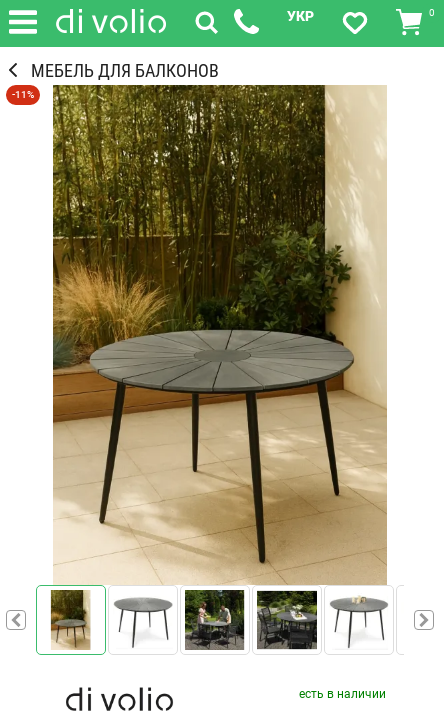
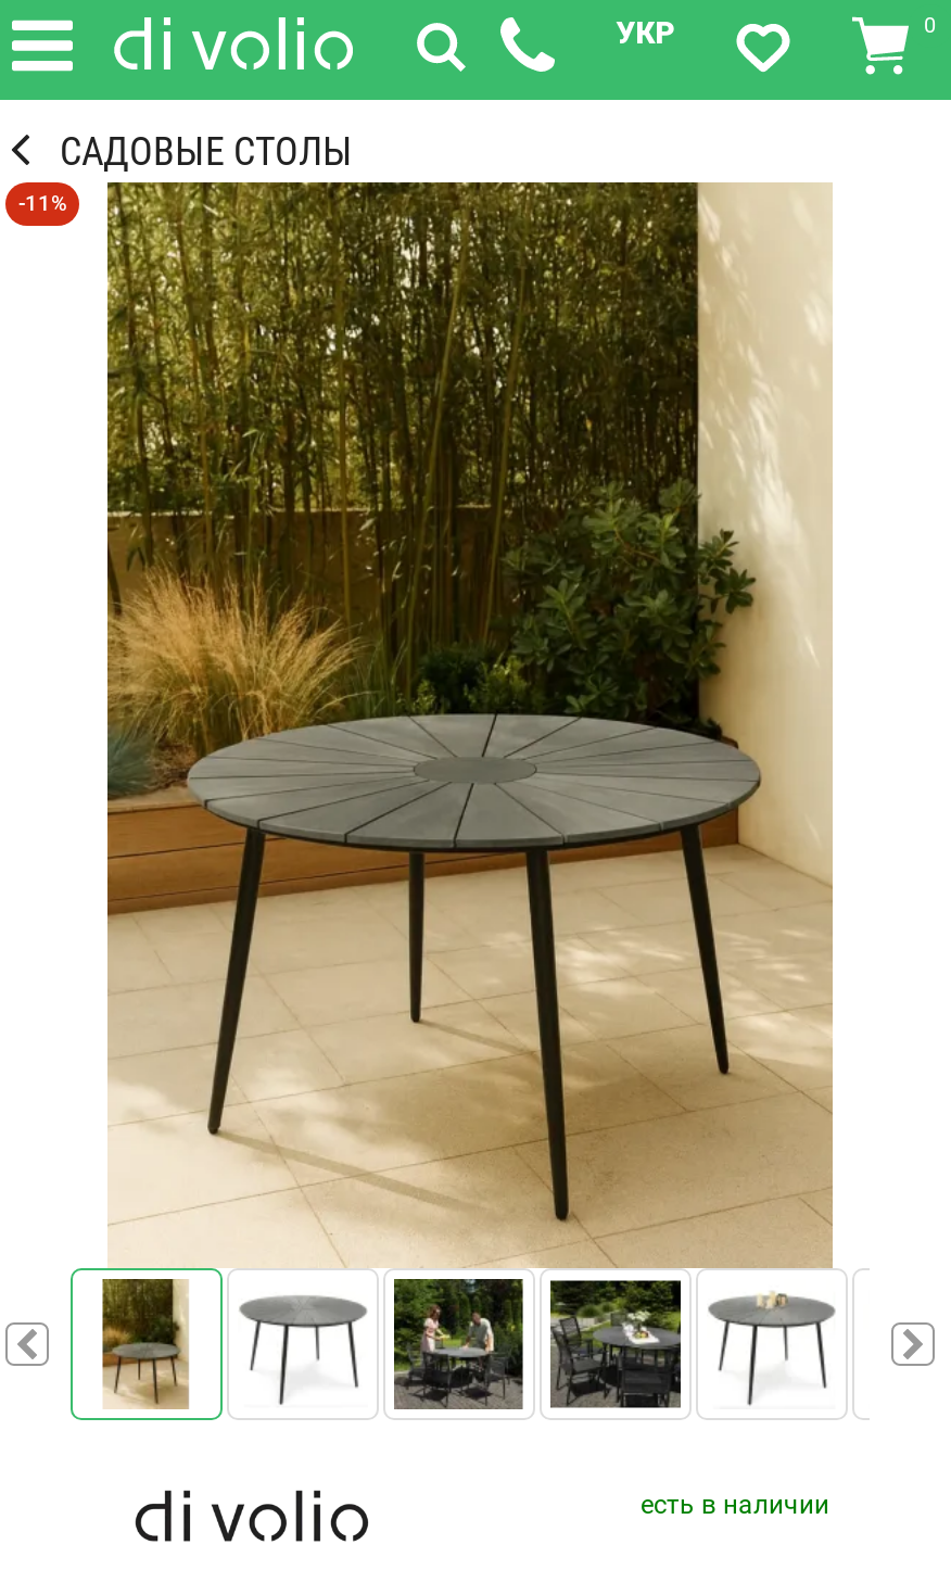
- МЕБЕЛЬ ДЛЯ БАЛКОНОВ
+ САДОВЫЕ СТОЛЫ
